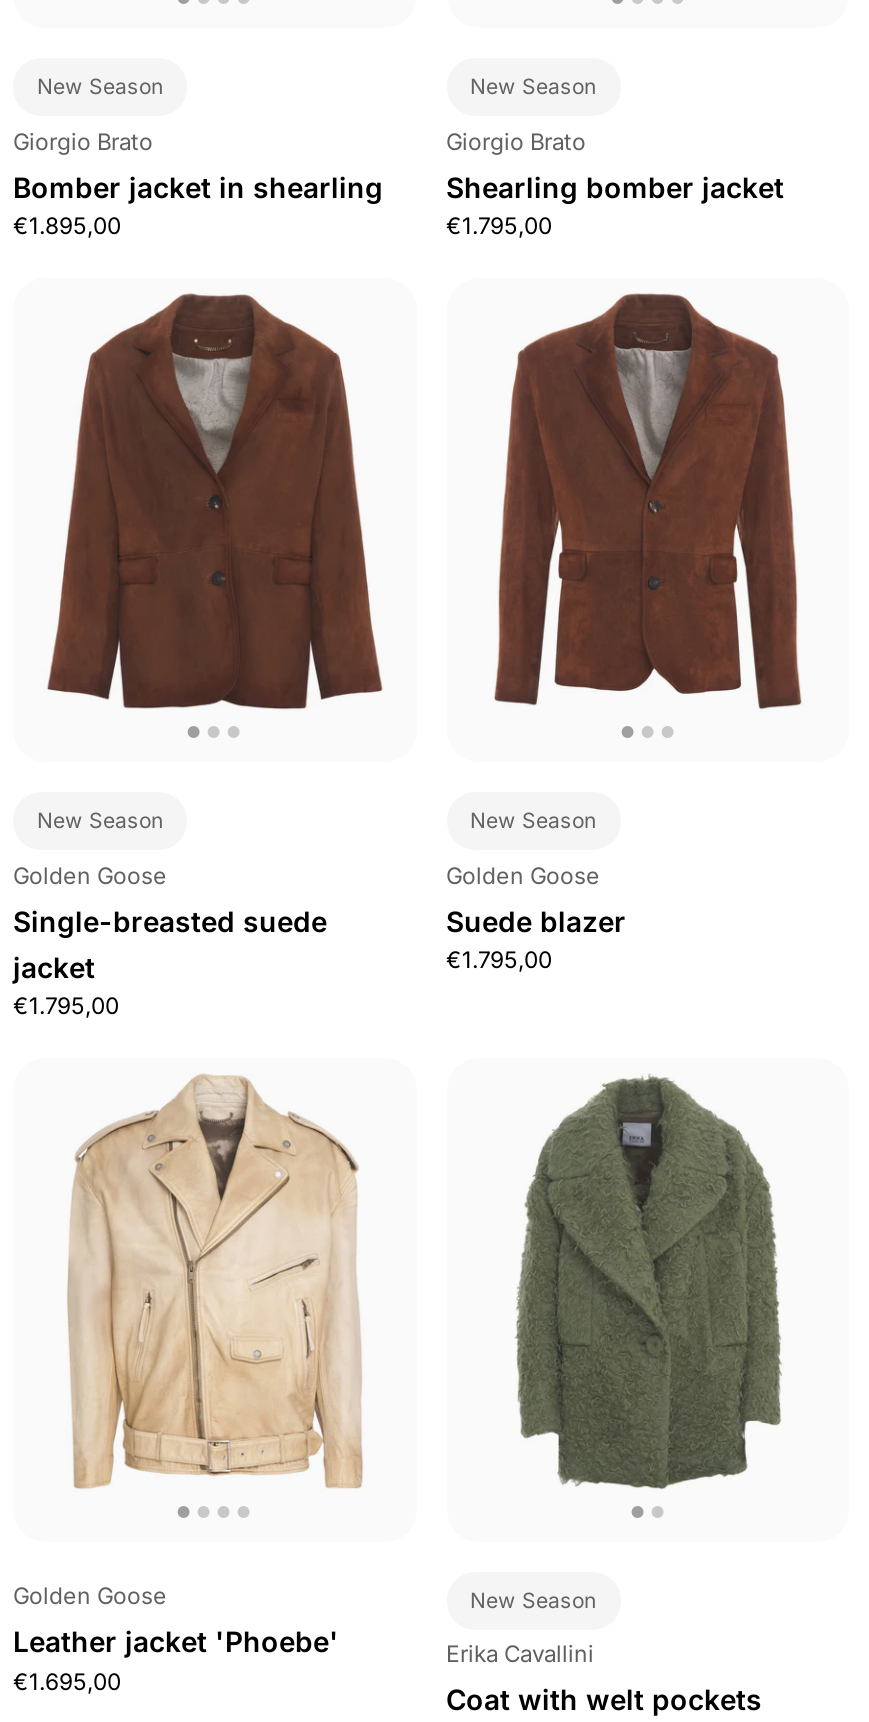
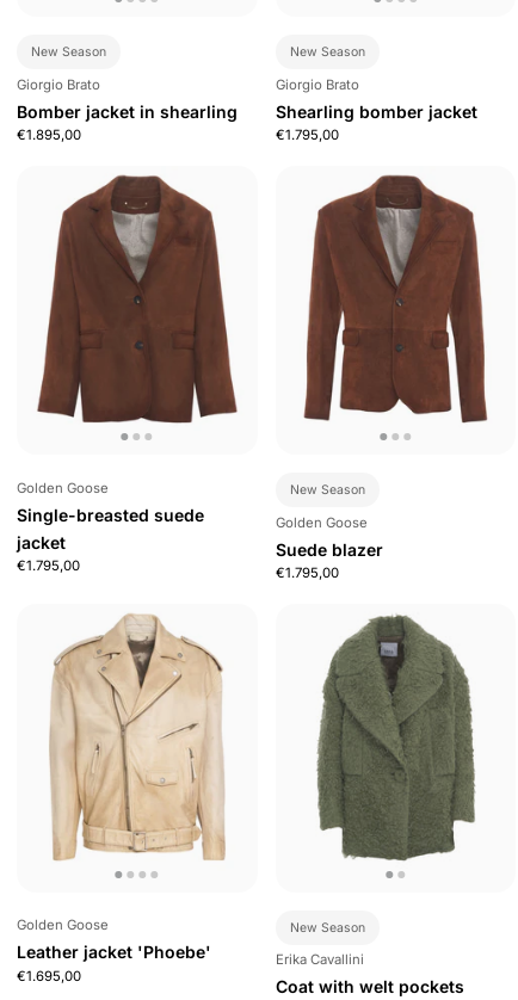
- New Season
